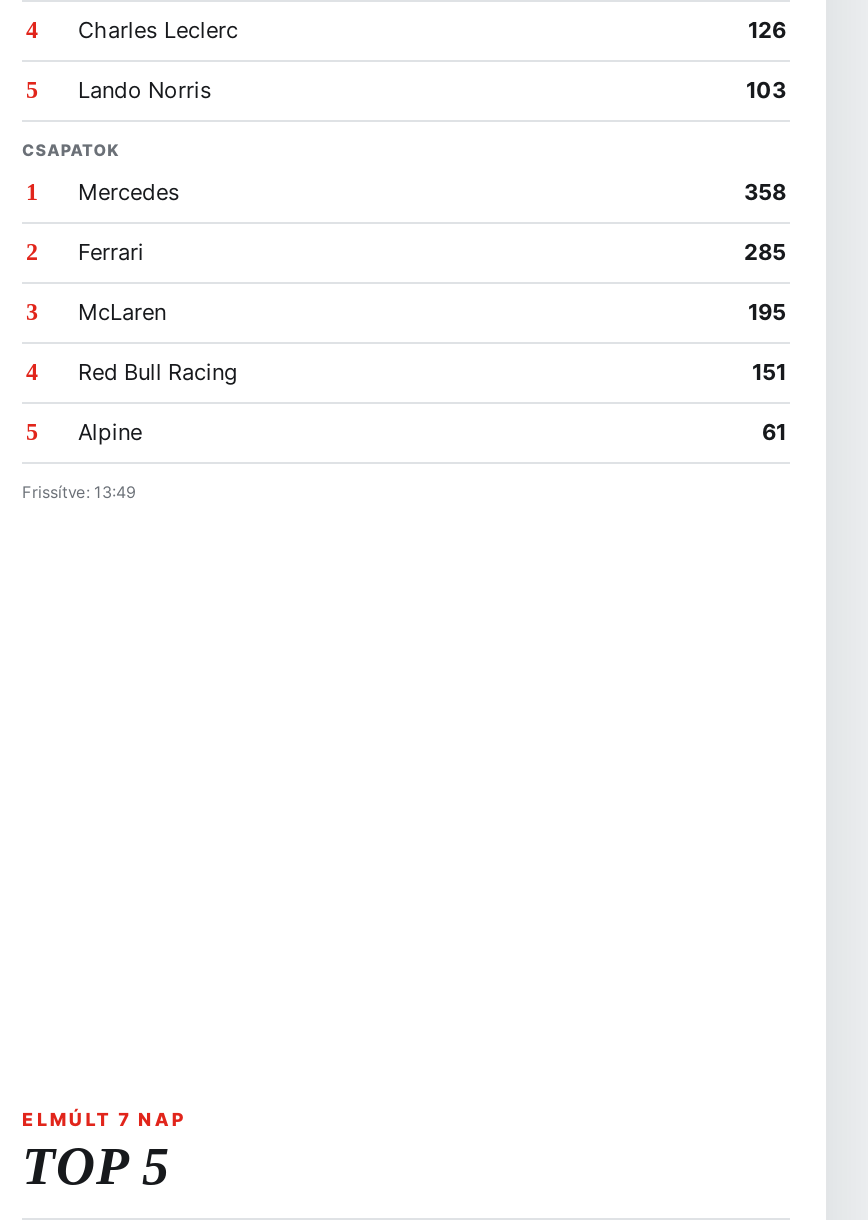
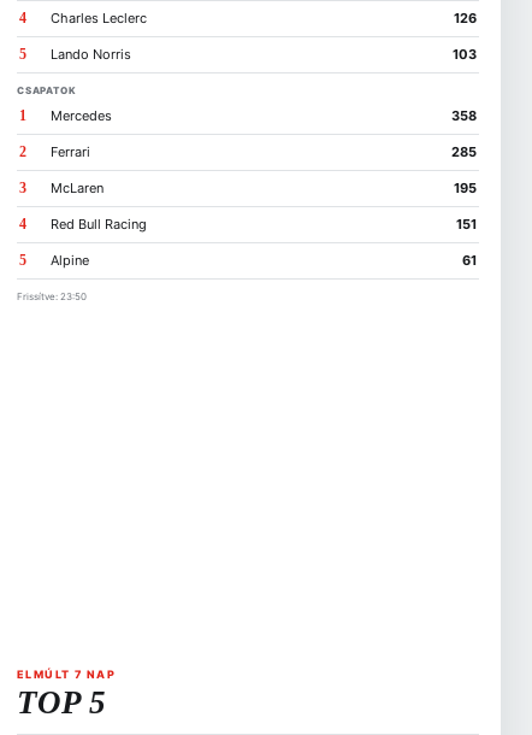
- Frissítve: 13:49
+ Frissítve: 23:50
